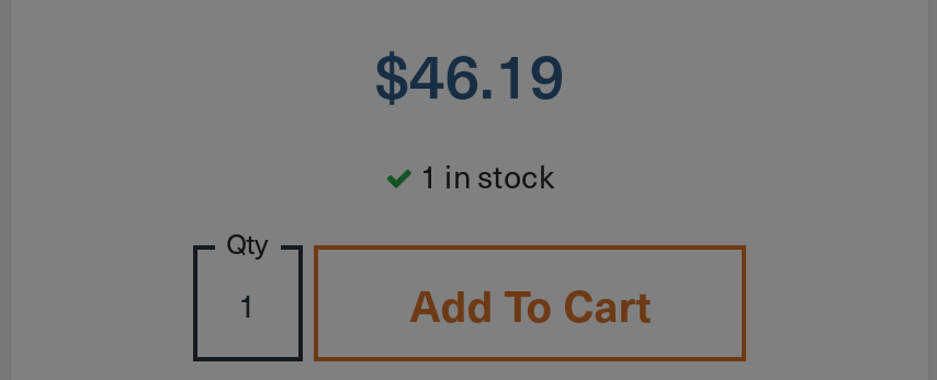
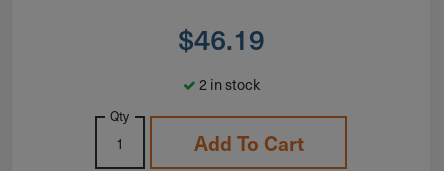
- 1 in stock
+ 2 in stock
